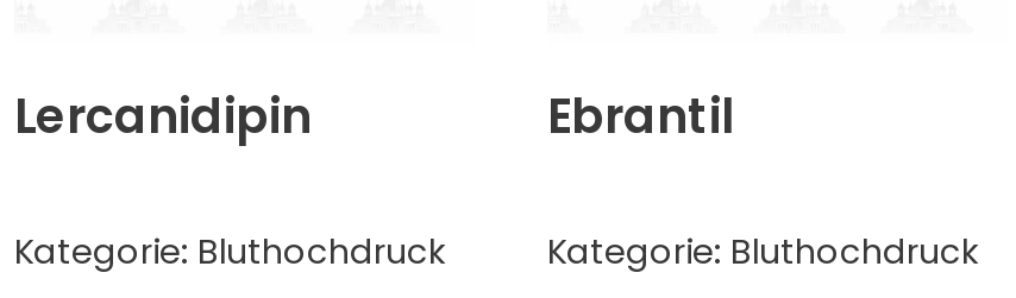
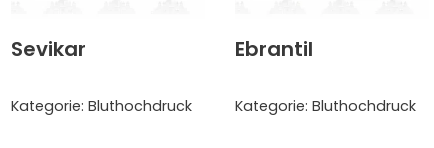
- Lercanidipin
+ Sevikar
